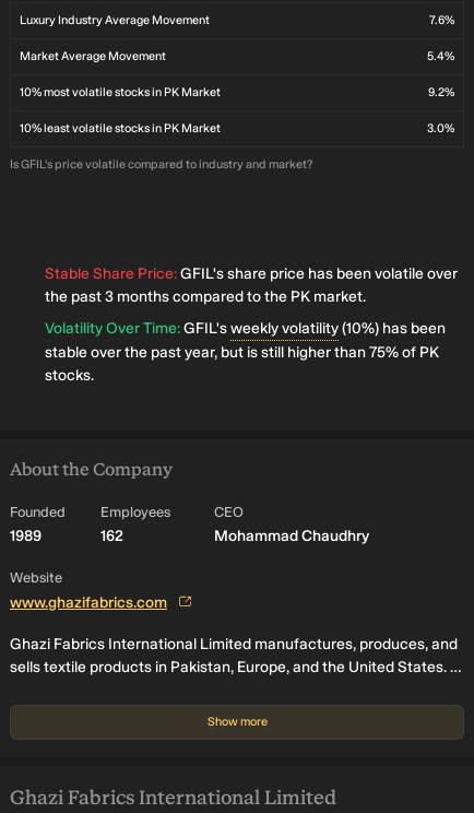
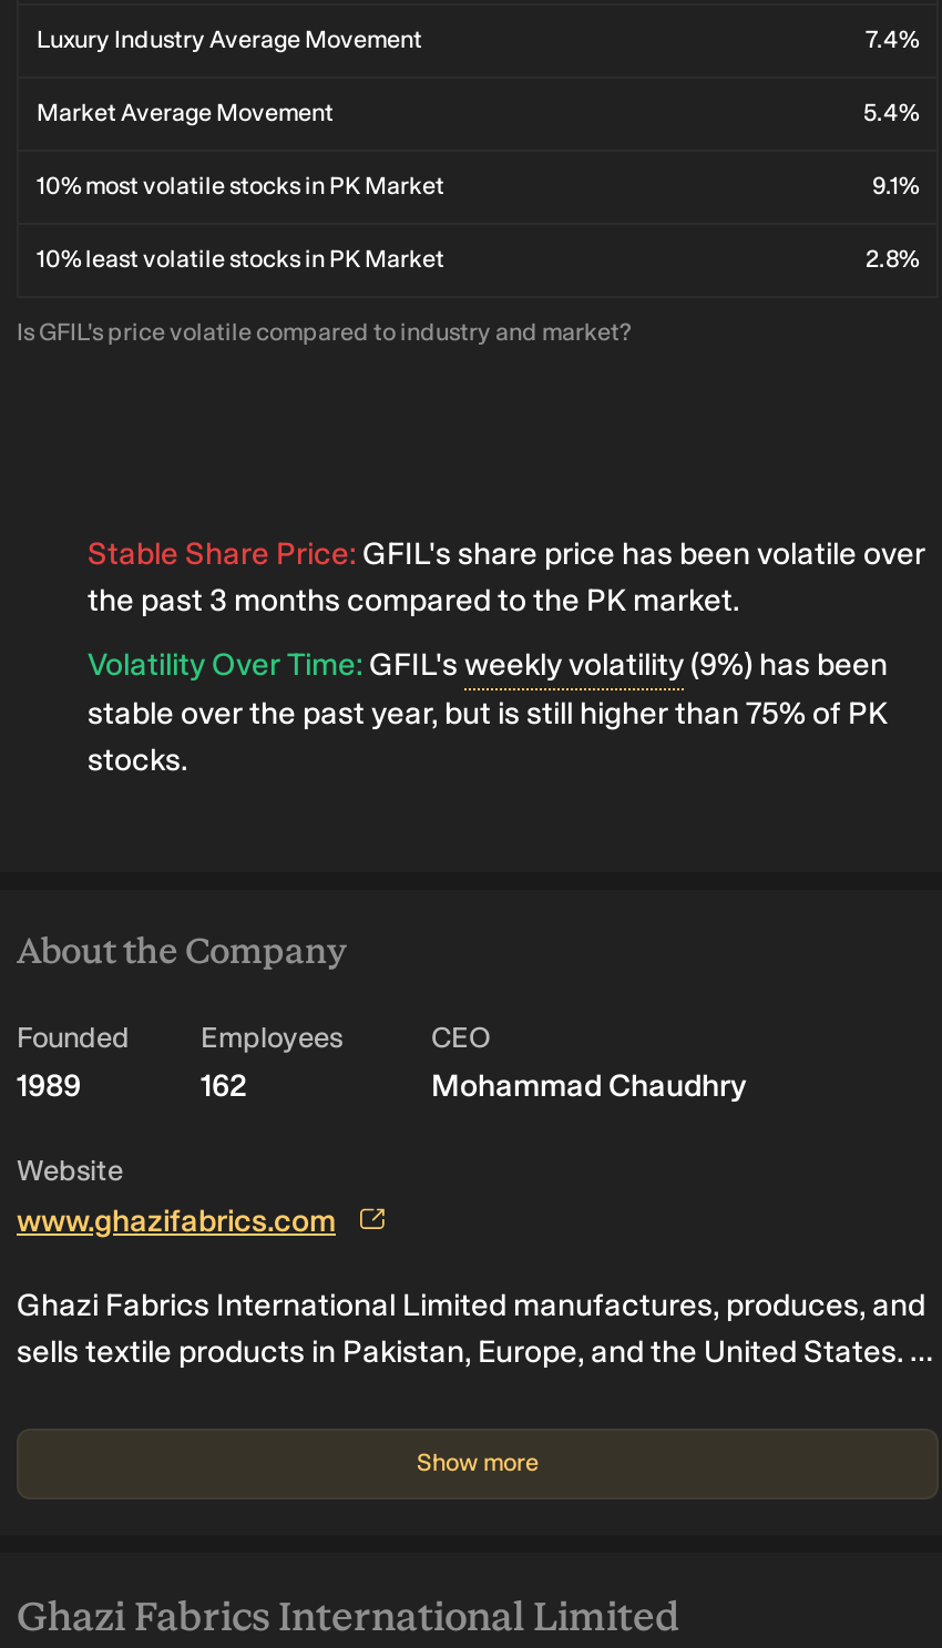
- 7.6%
+ 7.4%

- 9.2%
+ 9.1%

- 3.0%
+ 2.8%

- Volatility Over Time: GFIL's weekly volatility (10%) has been
+ Volatility Over Time: GFIL's weekly volatility (9%) has been
